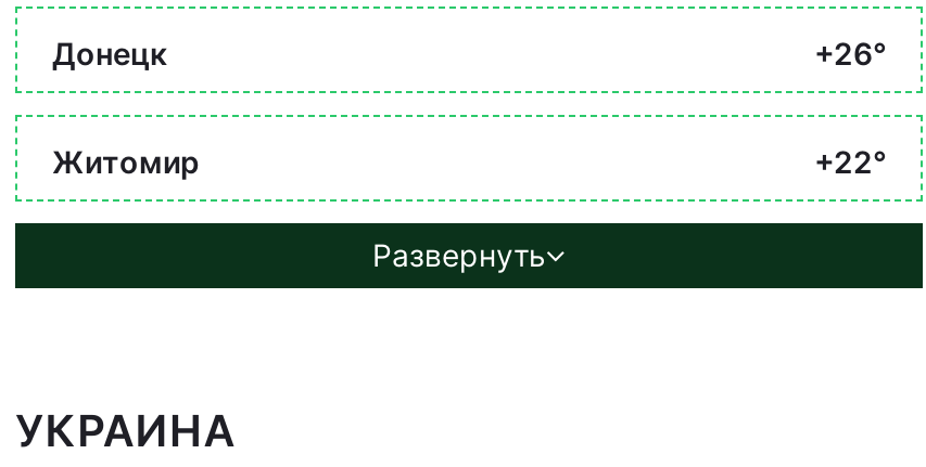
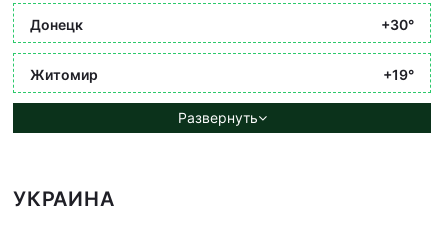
- +26°
+ +30°

- +22°
+ +19°
